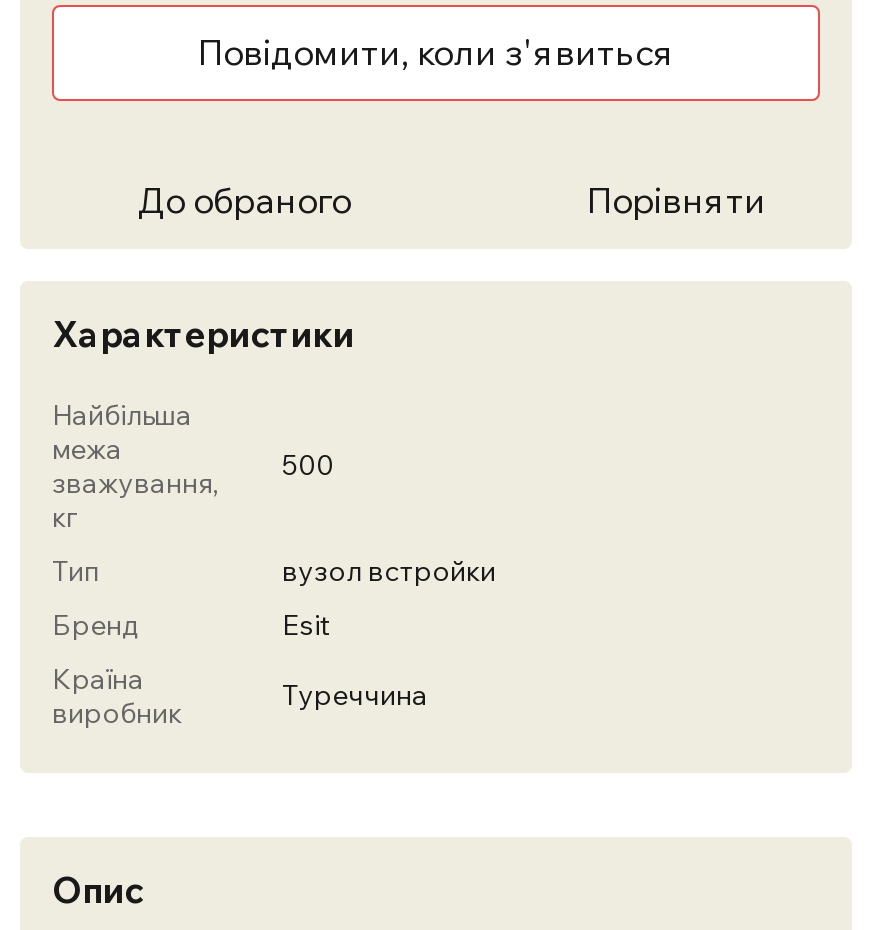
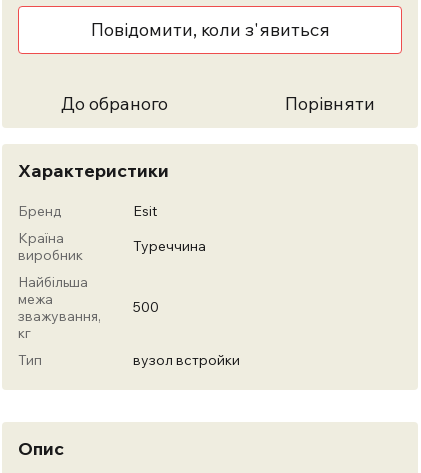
moved down: Найбільша | межа | зважування, | кг | 500 | Тип | вузол встройки

moved up: Бренд | Esit | Країна | виробник | Туреччина
